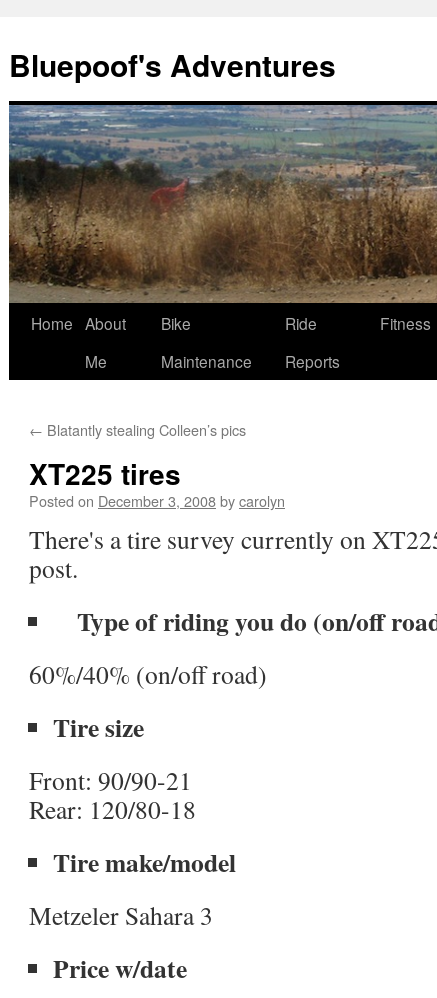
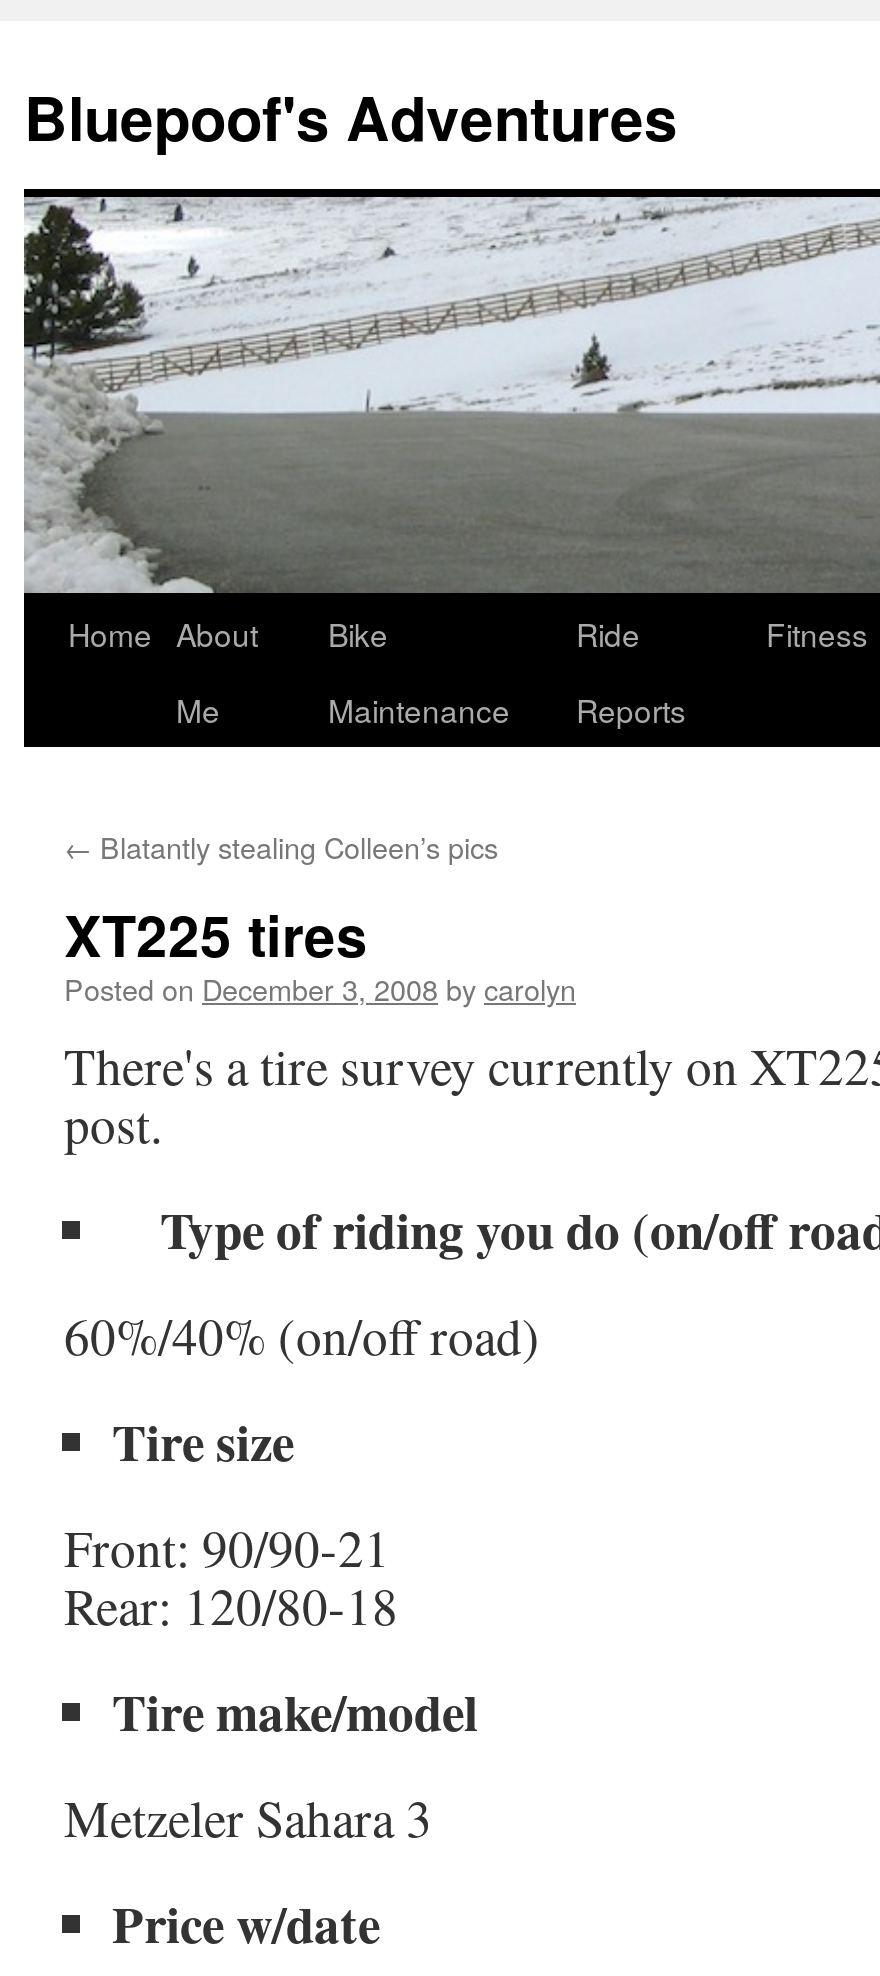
- [image]
+ [image]
